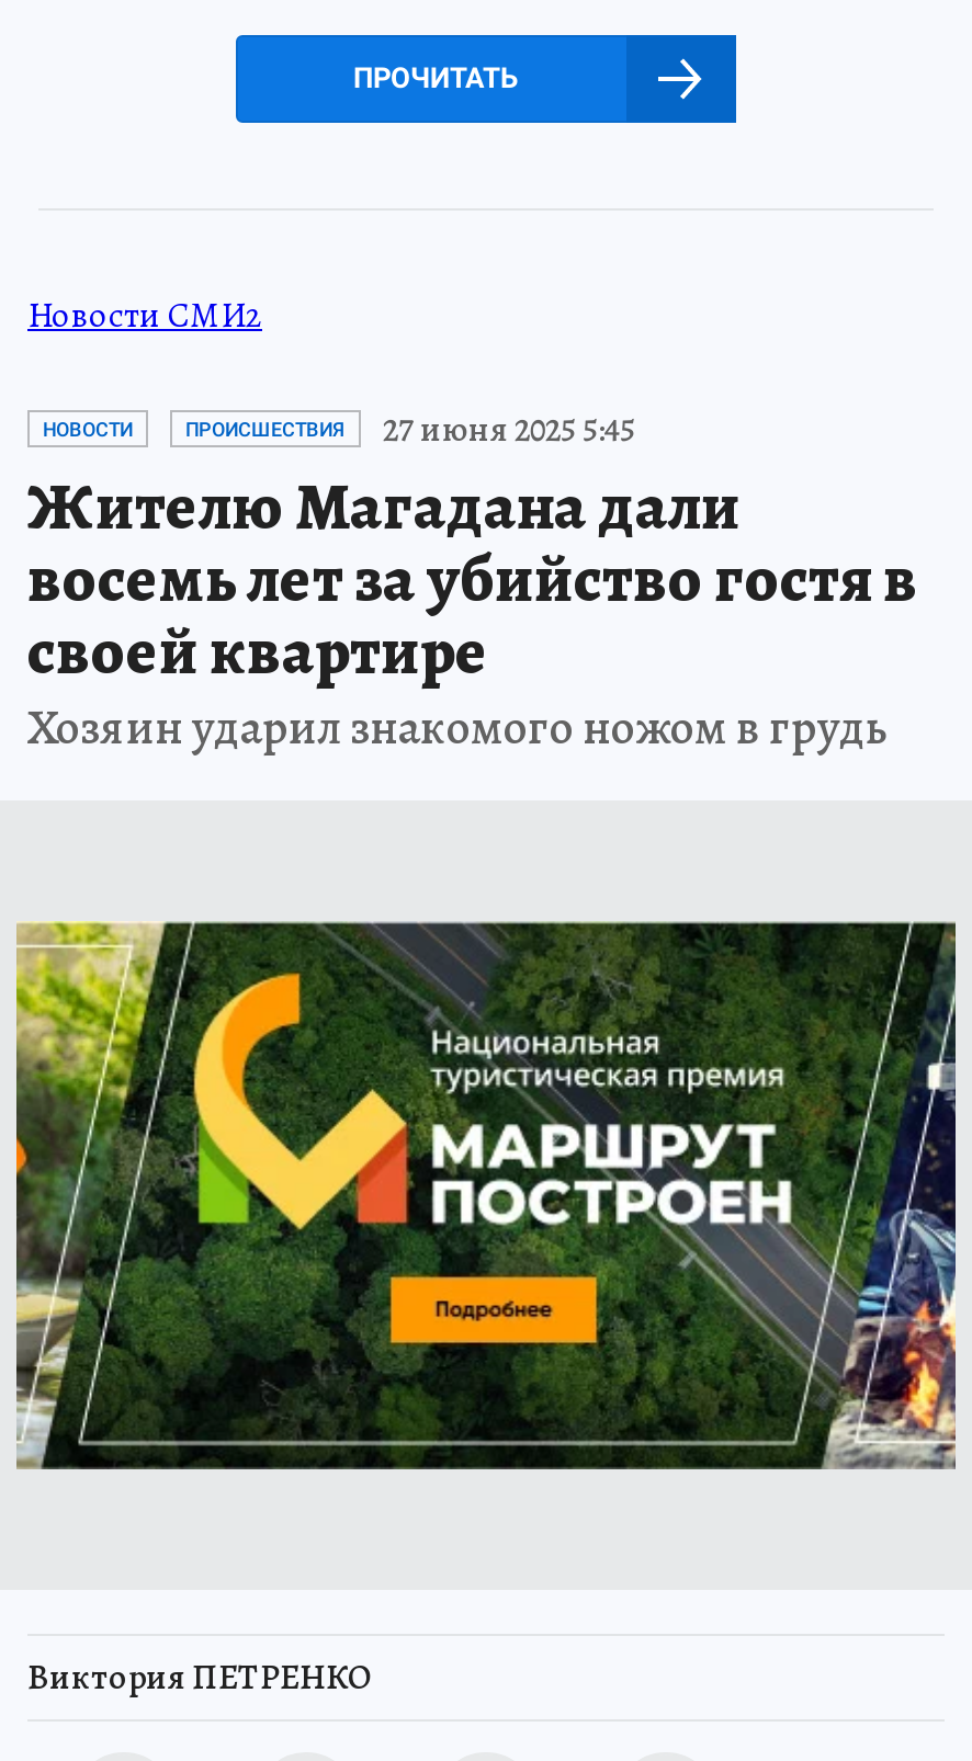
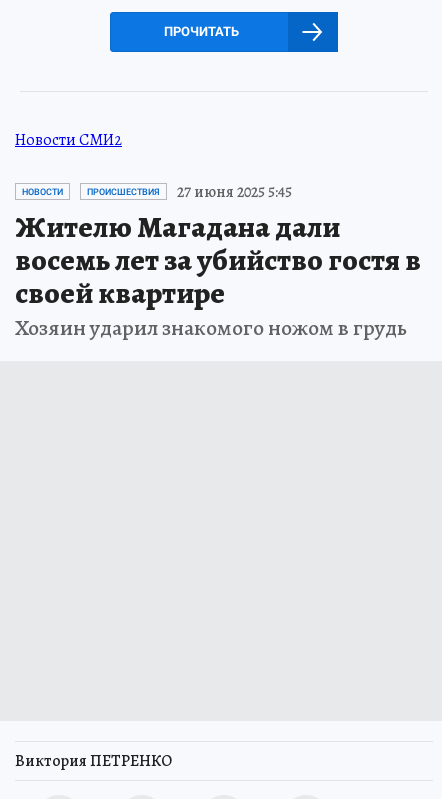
- [image]
